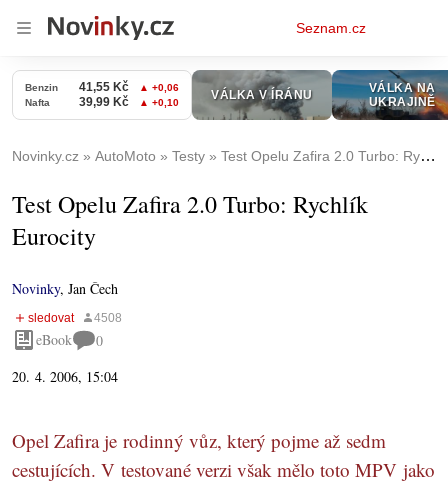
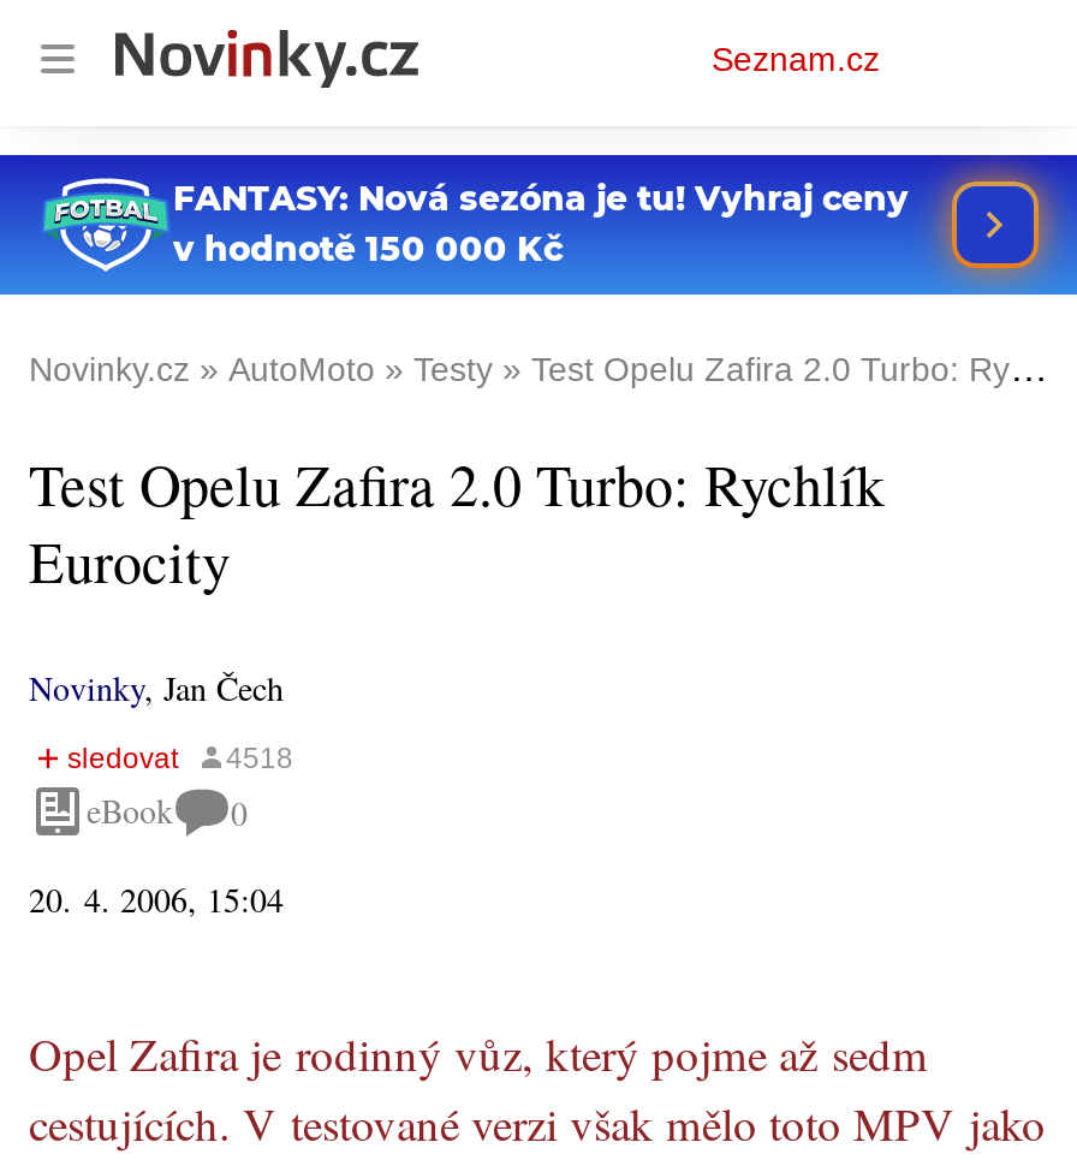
- [image]
+ [image]
